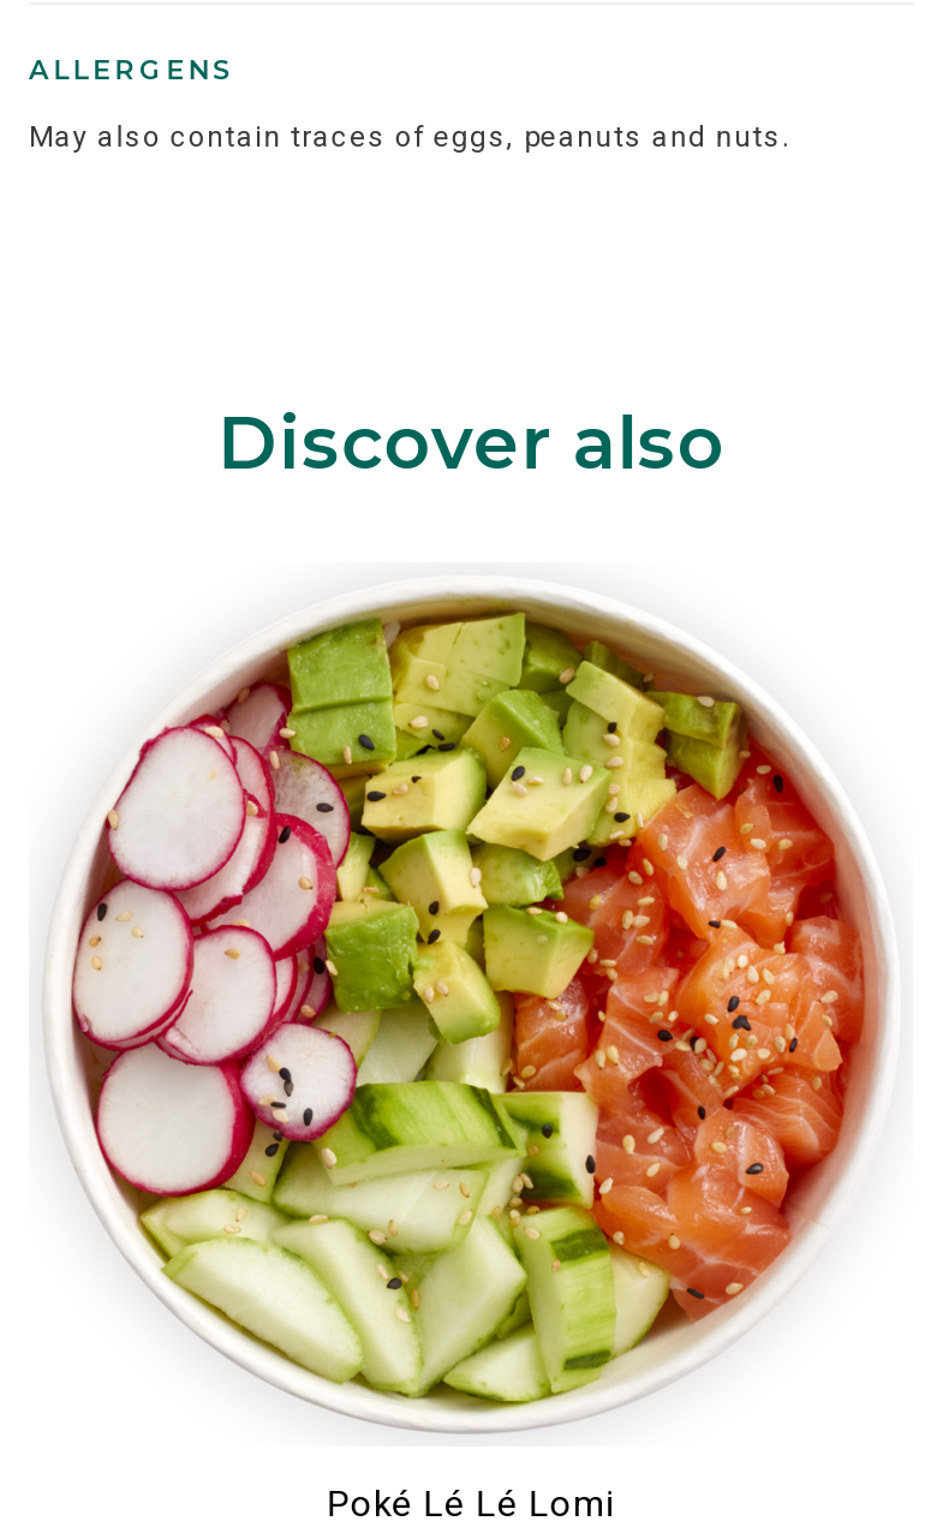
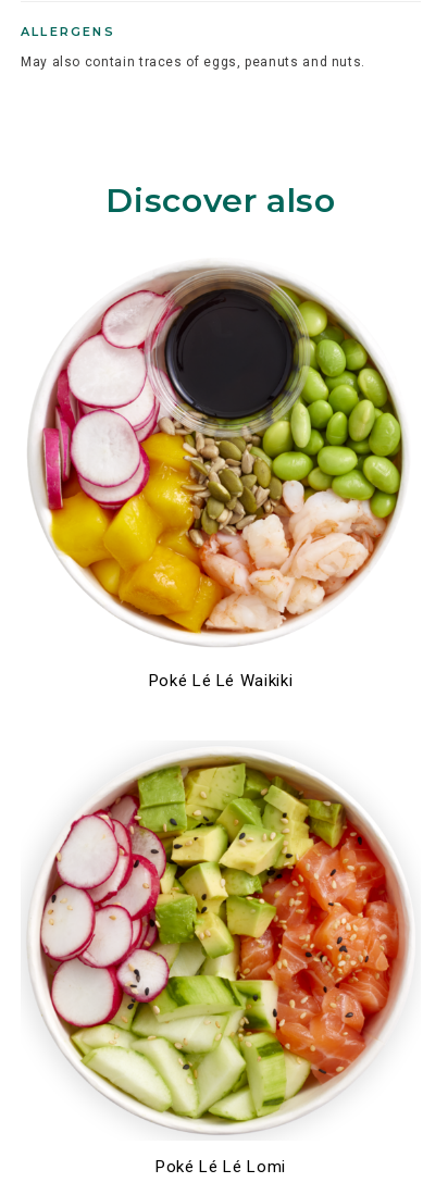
+ [image]
+ Poké Lé Lé Waikiki
